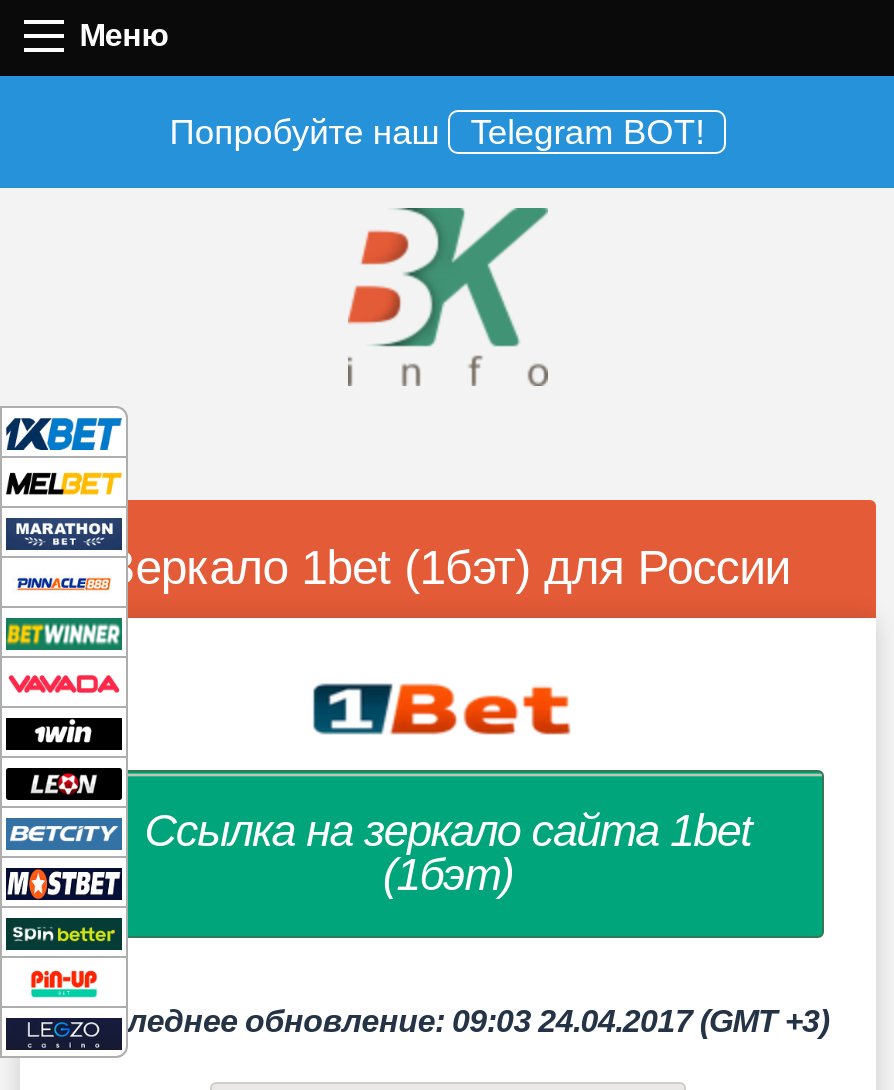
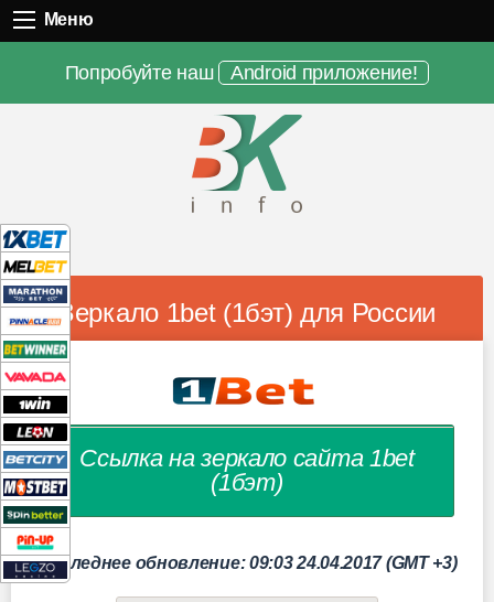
- Попробуйте наш Telegram BOT!
+ Попробуйте наш Android приложение!
